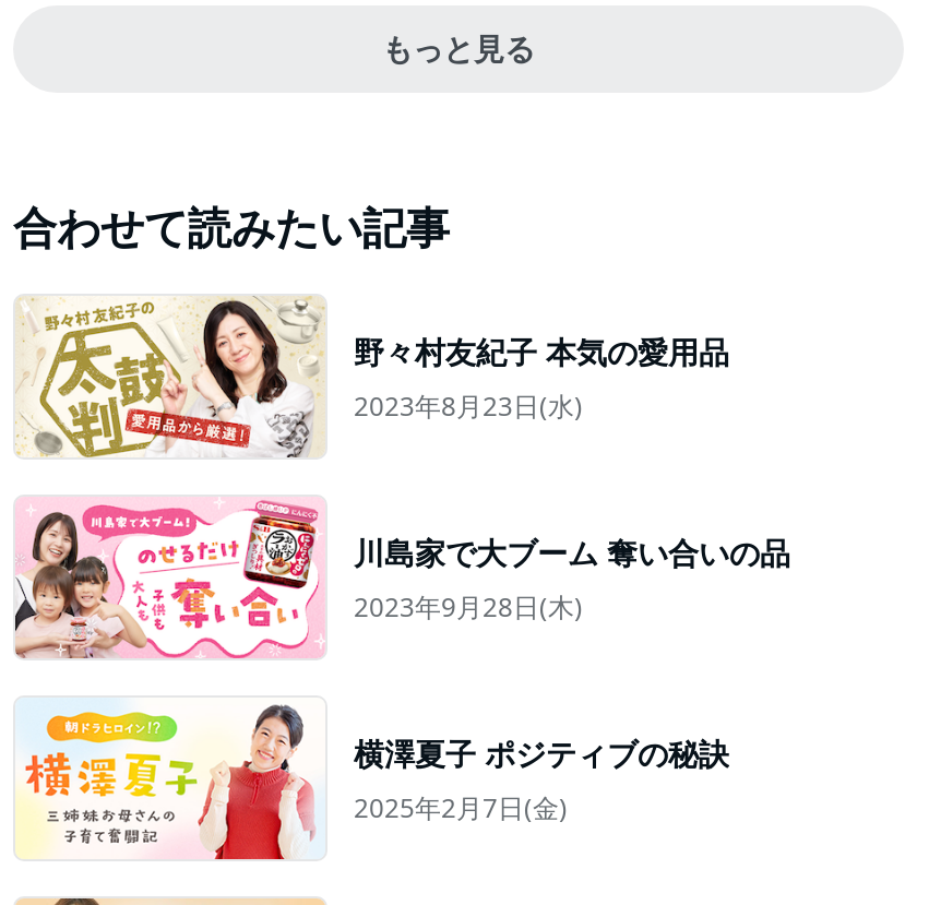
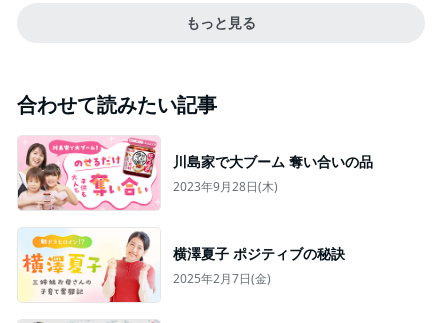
- [image]
- 野々村友紀子 本気の愛用品
- 2023年8月23日(水)
